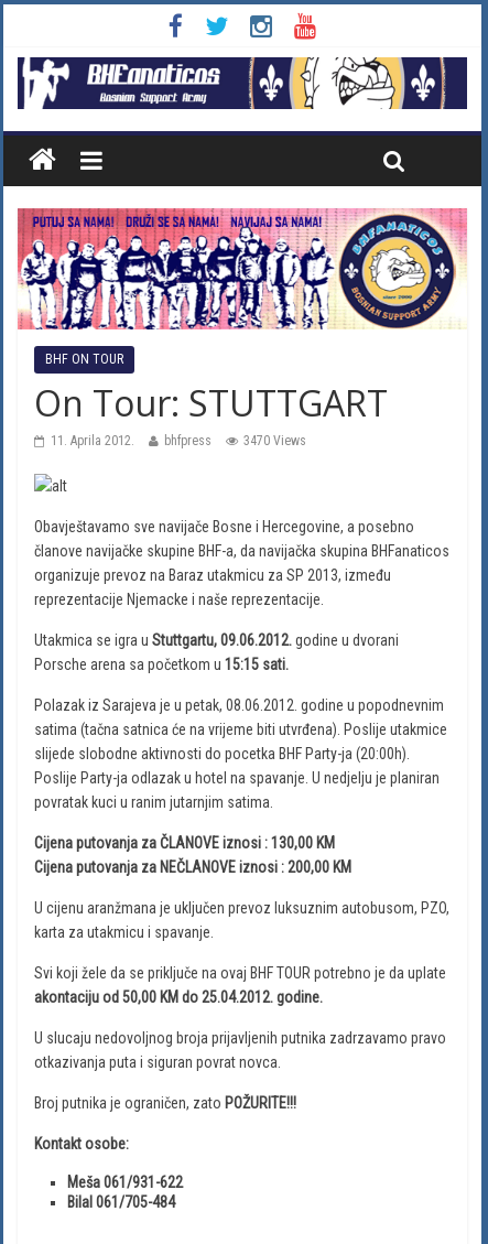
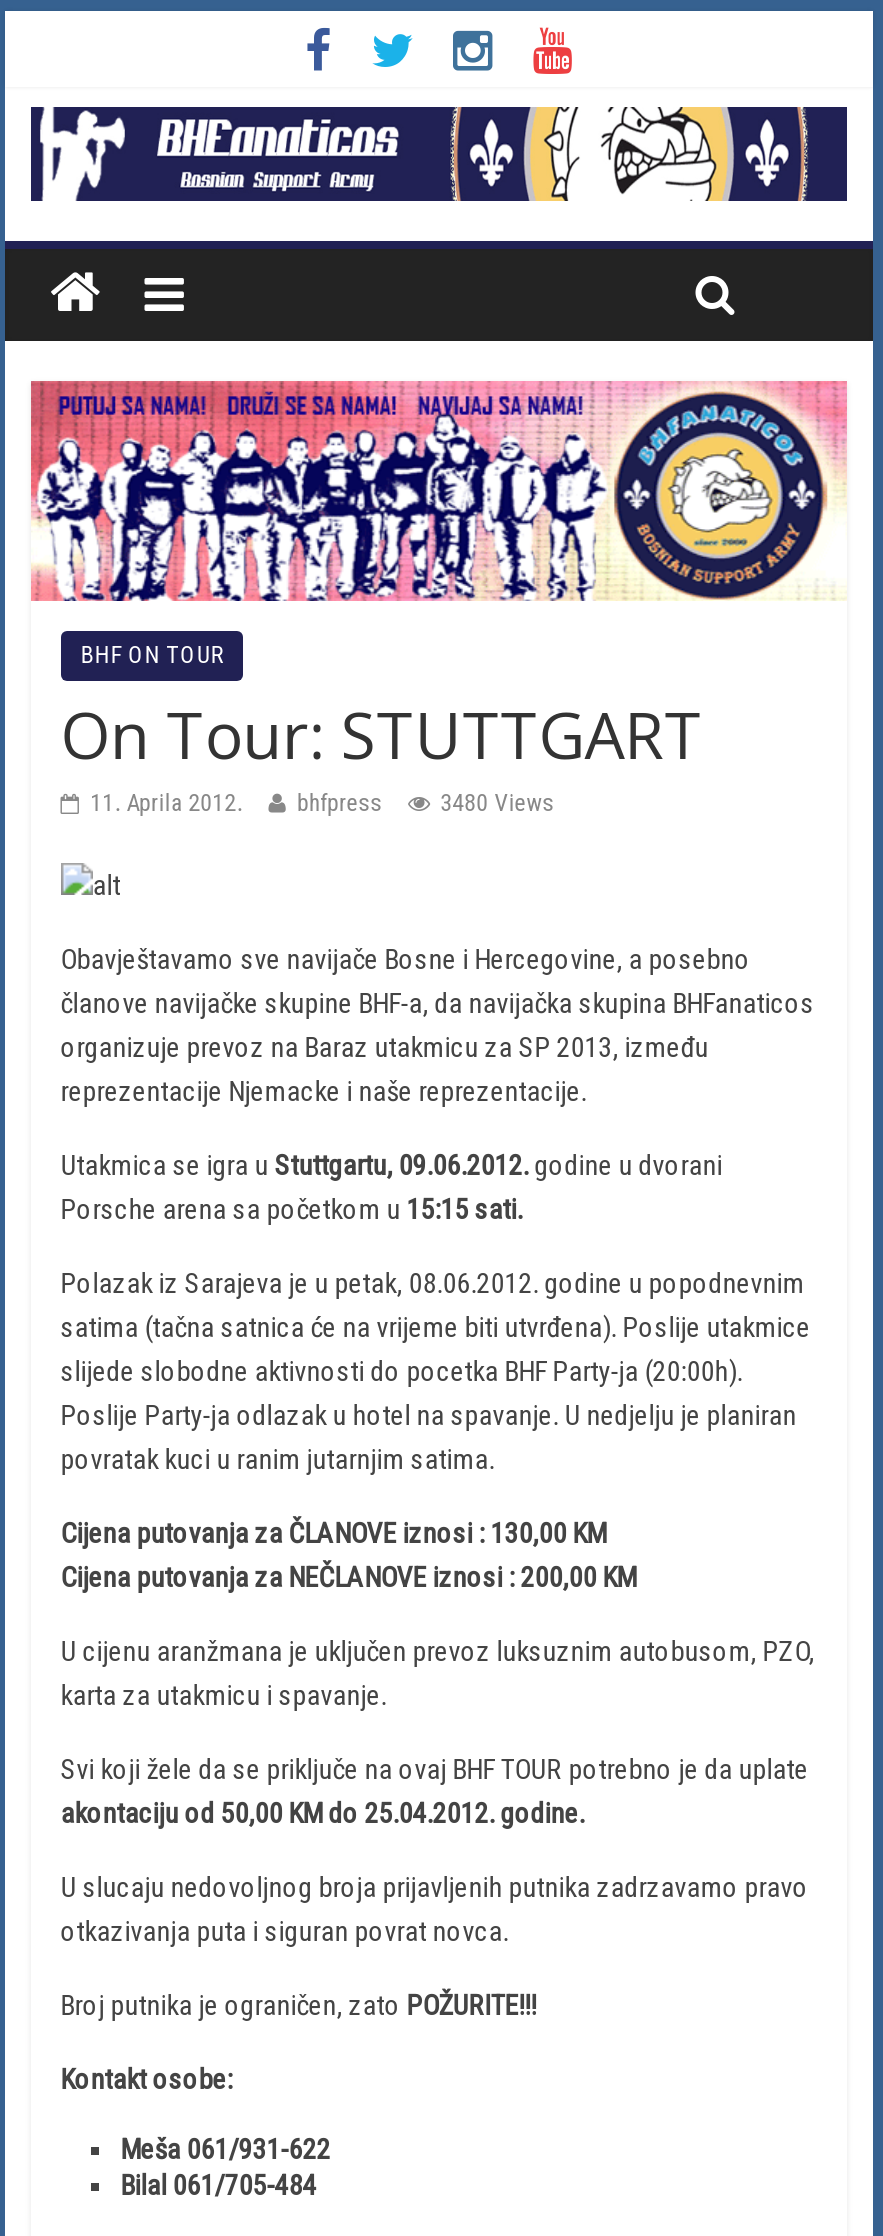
- 3470 Views
+ 3480 Views
